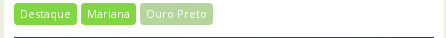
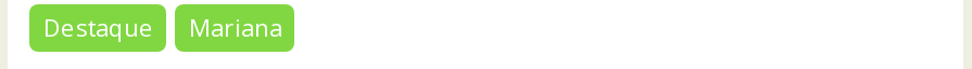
- Ouro Preto
